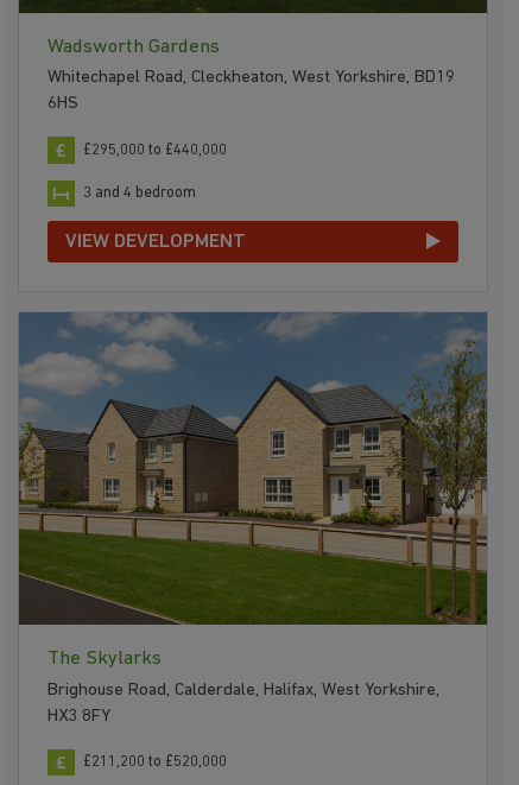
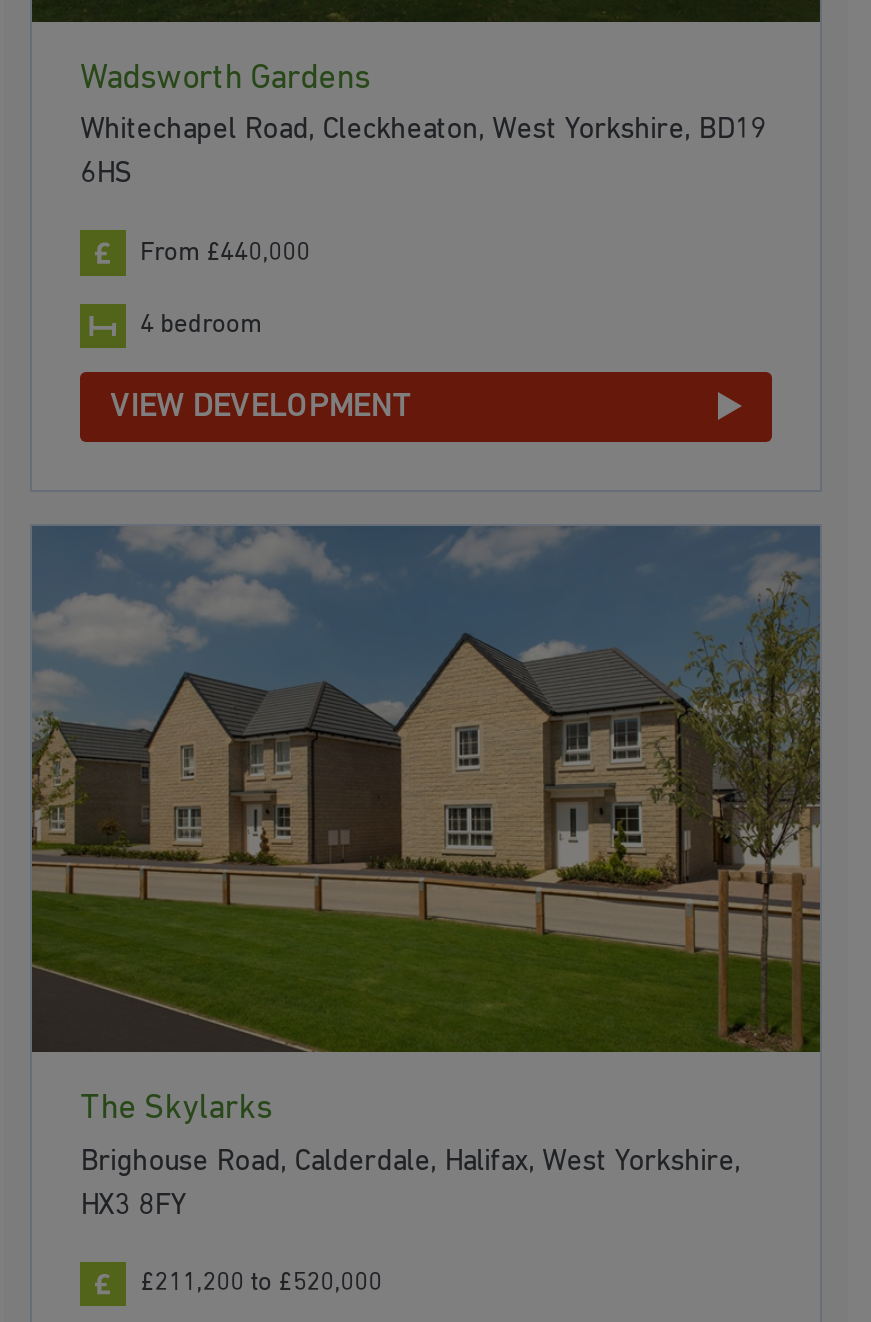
- £295,000 to £440,000
+ From £440,000

- 3 and 4 bedroom
+ 4 bedroom
